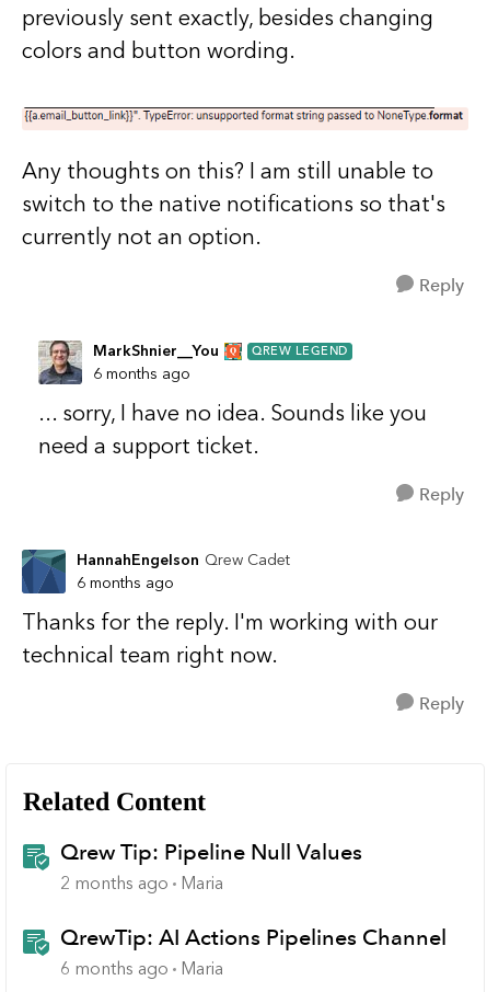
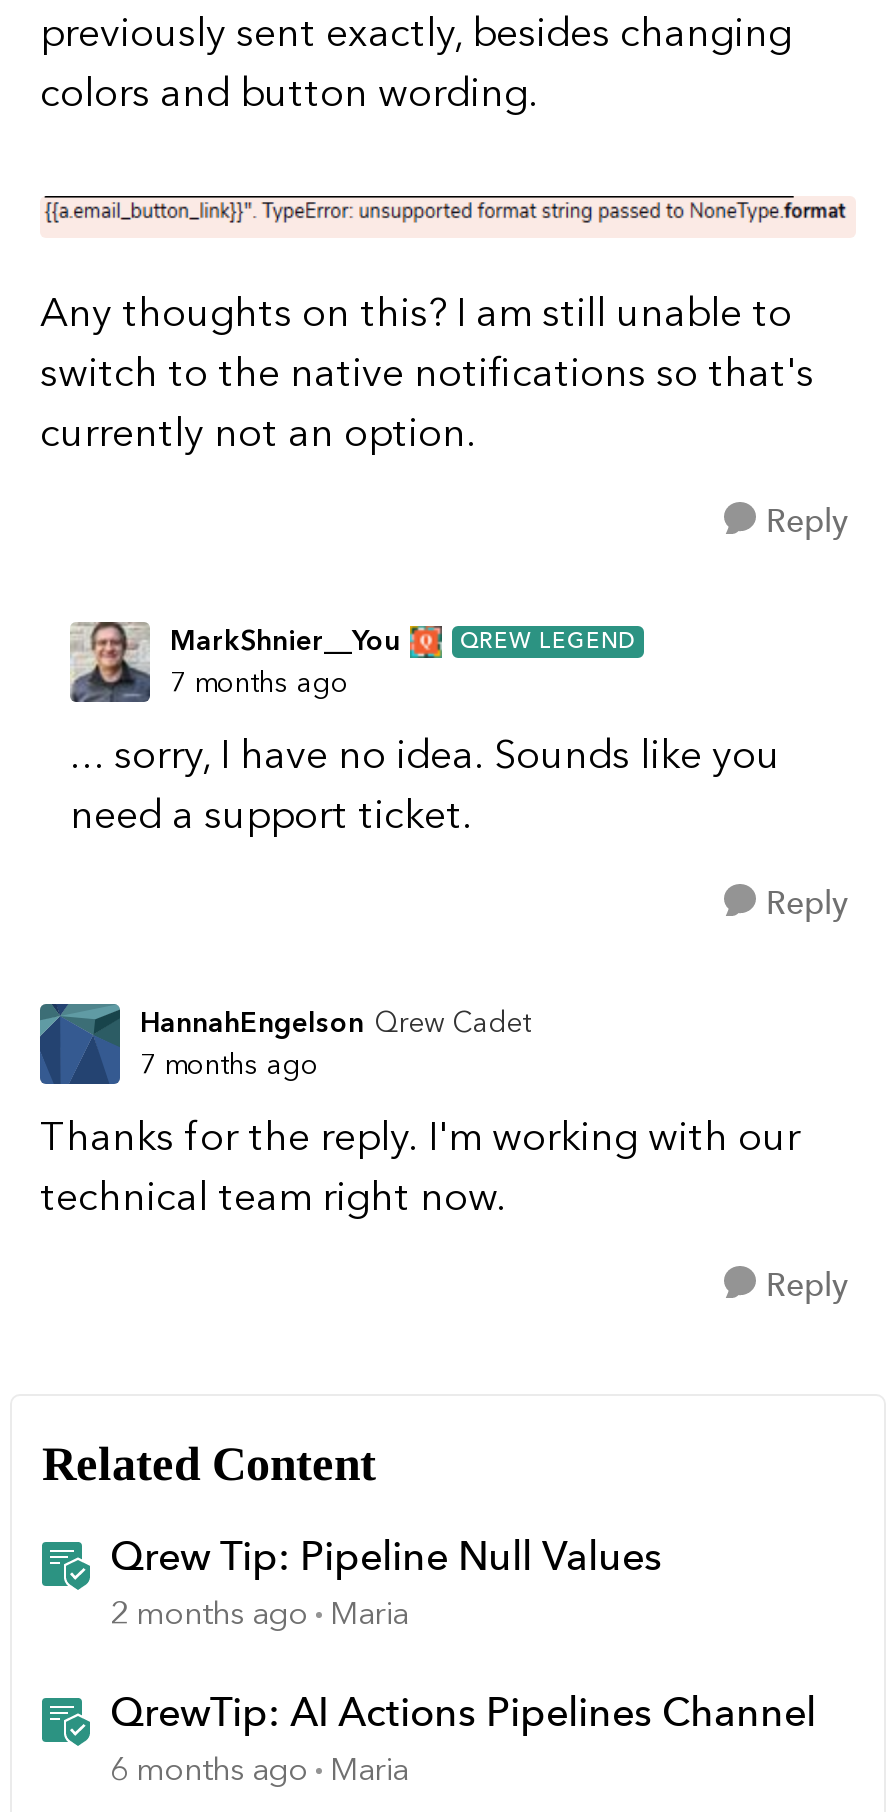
- 6 months ago
+ 7 months ago

- 6 months ago
+ 7 months ago
